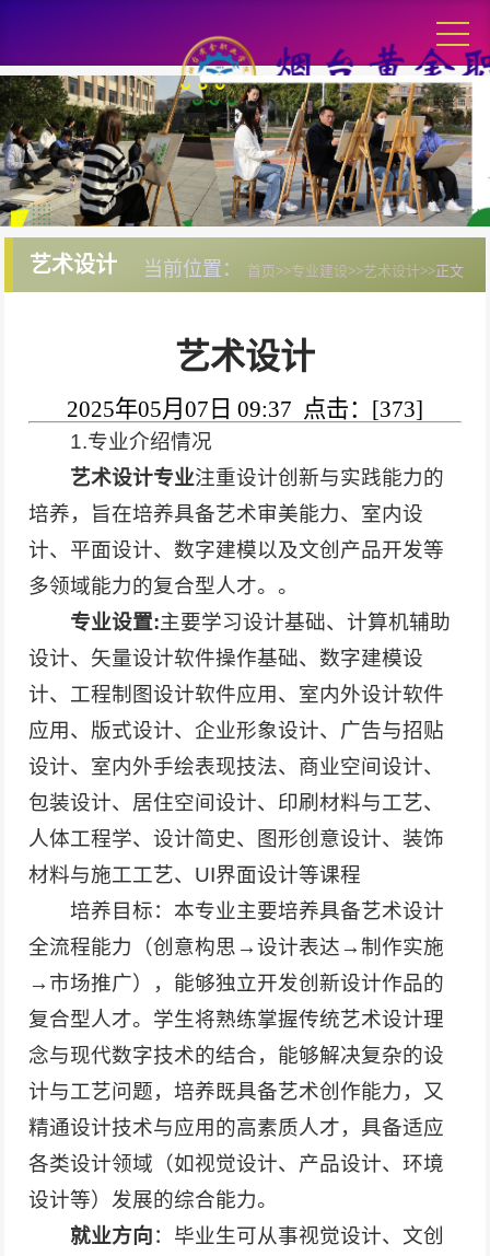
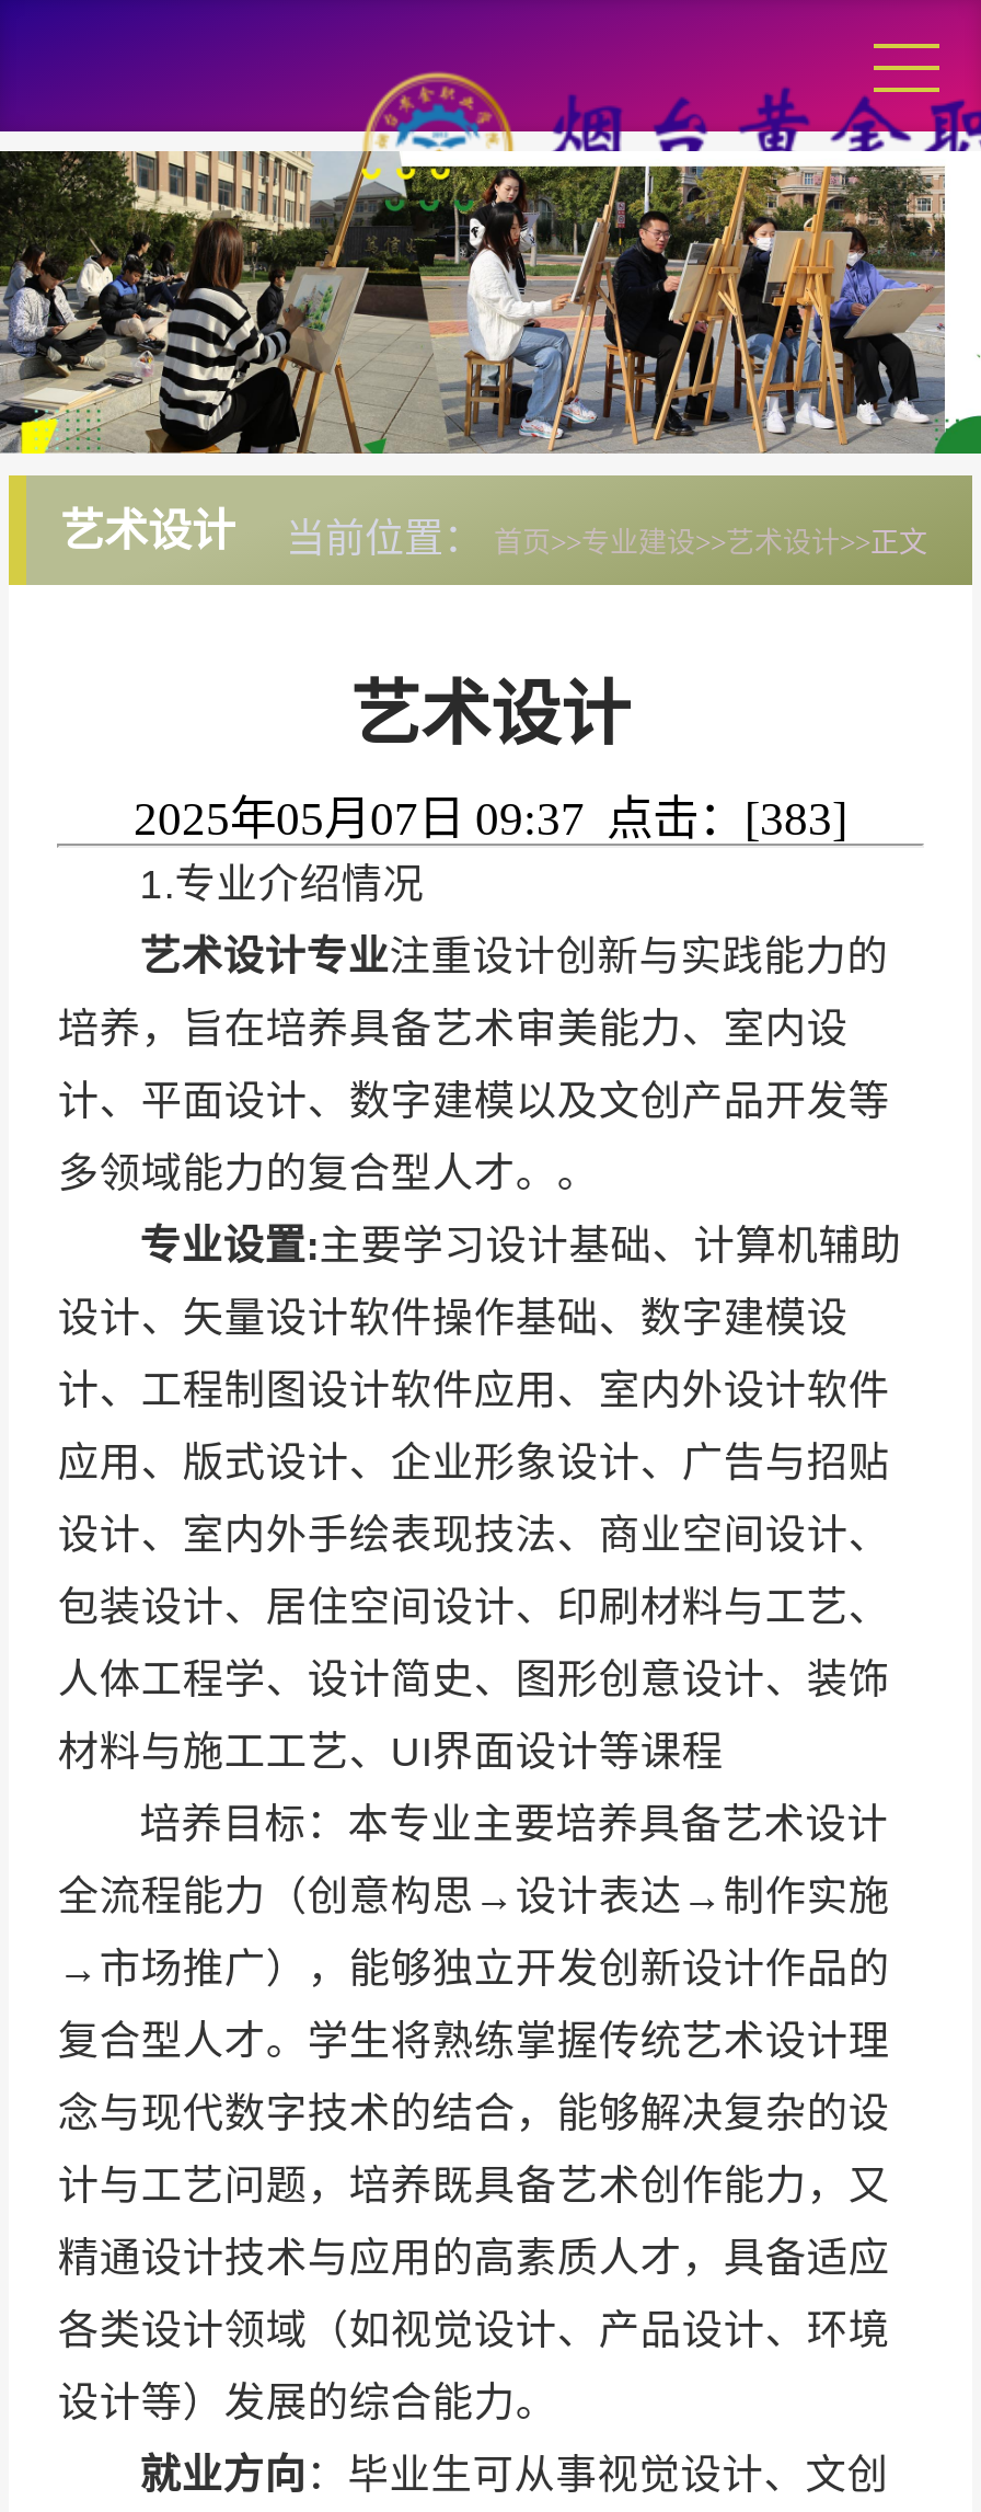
- 2025年05月07日 09:37 点击：[373]
+ 2025年05月07日 09:37 点击：[383]
